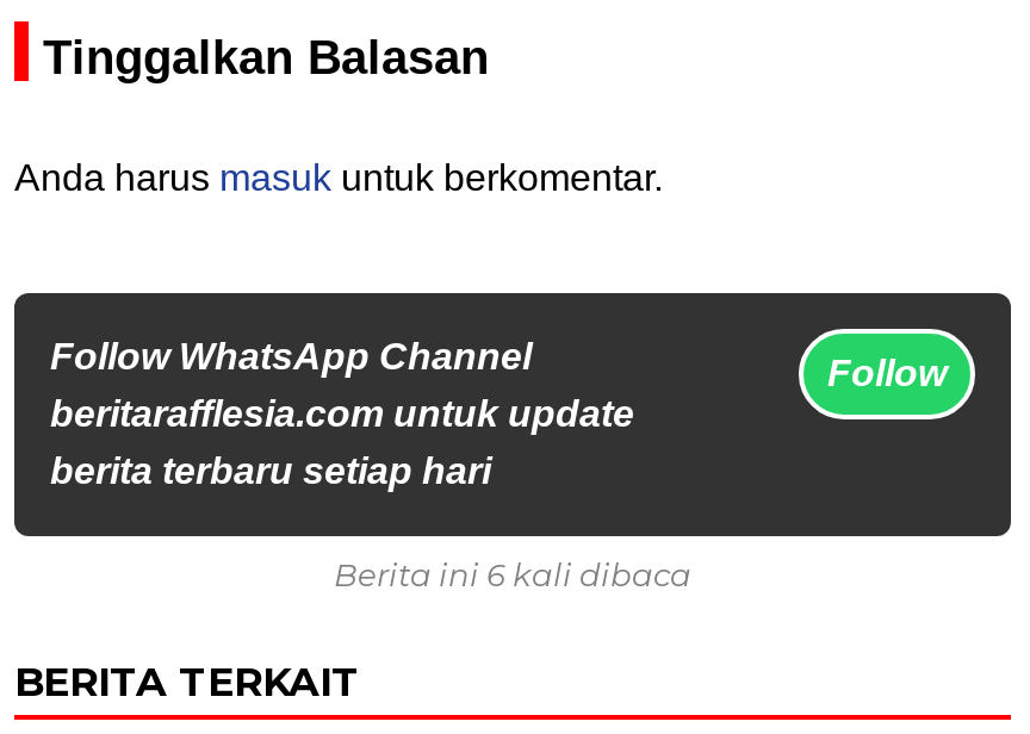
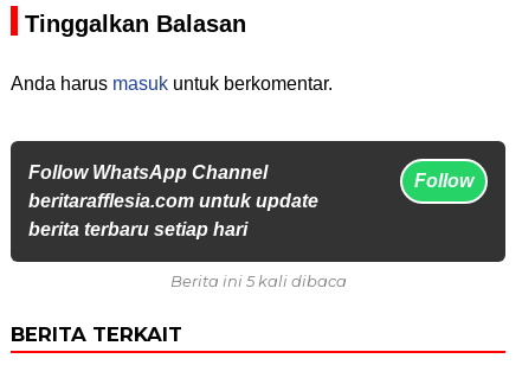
- Berita ini 6 kali dibaca
+ Berita ini 5 kali dibaca
